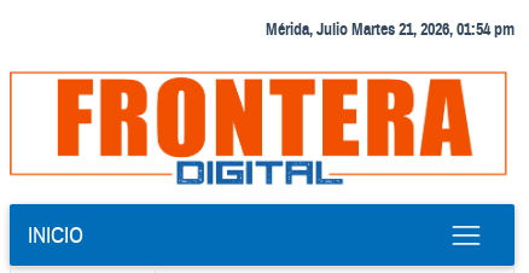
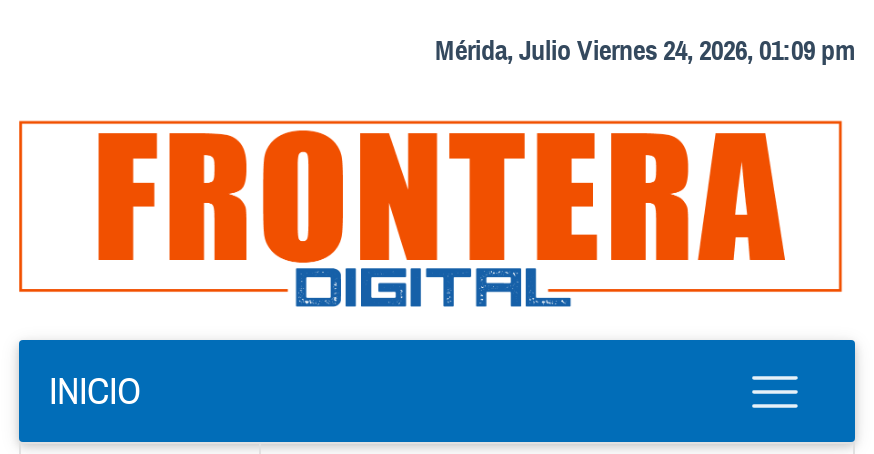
- Mérida, Julio Martes 21, 2026, 01:54 pm
+ Mérida, Julio Viernes 24, 2026, 01:09 pm
